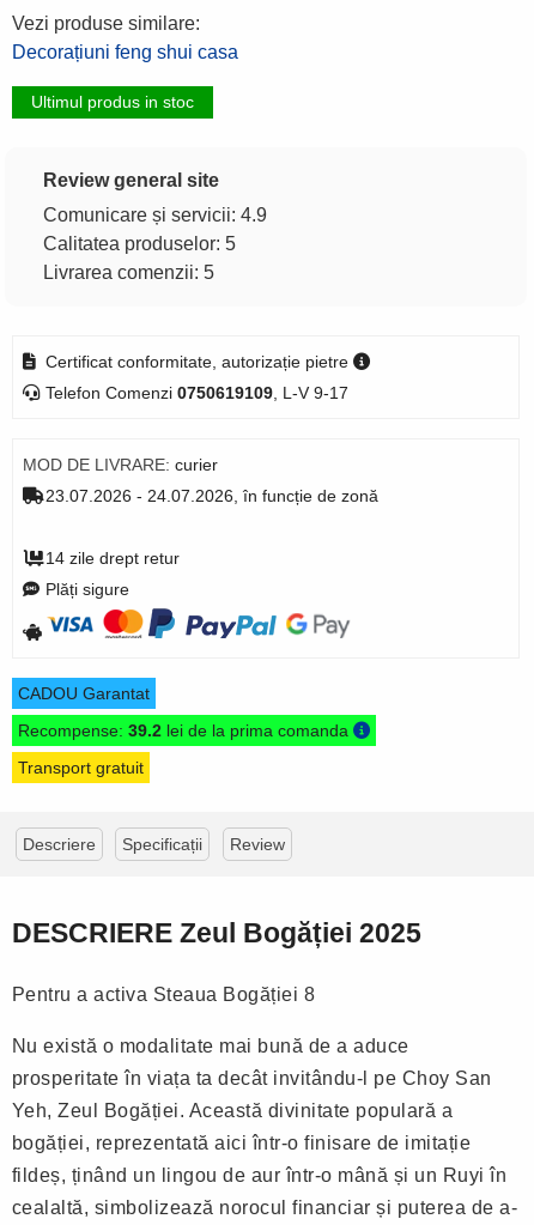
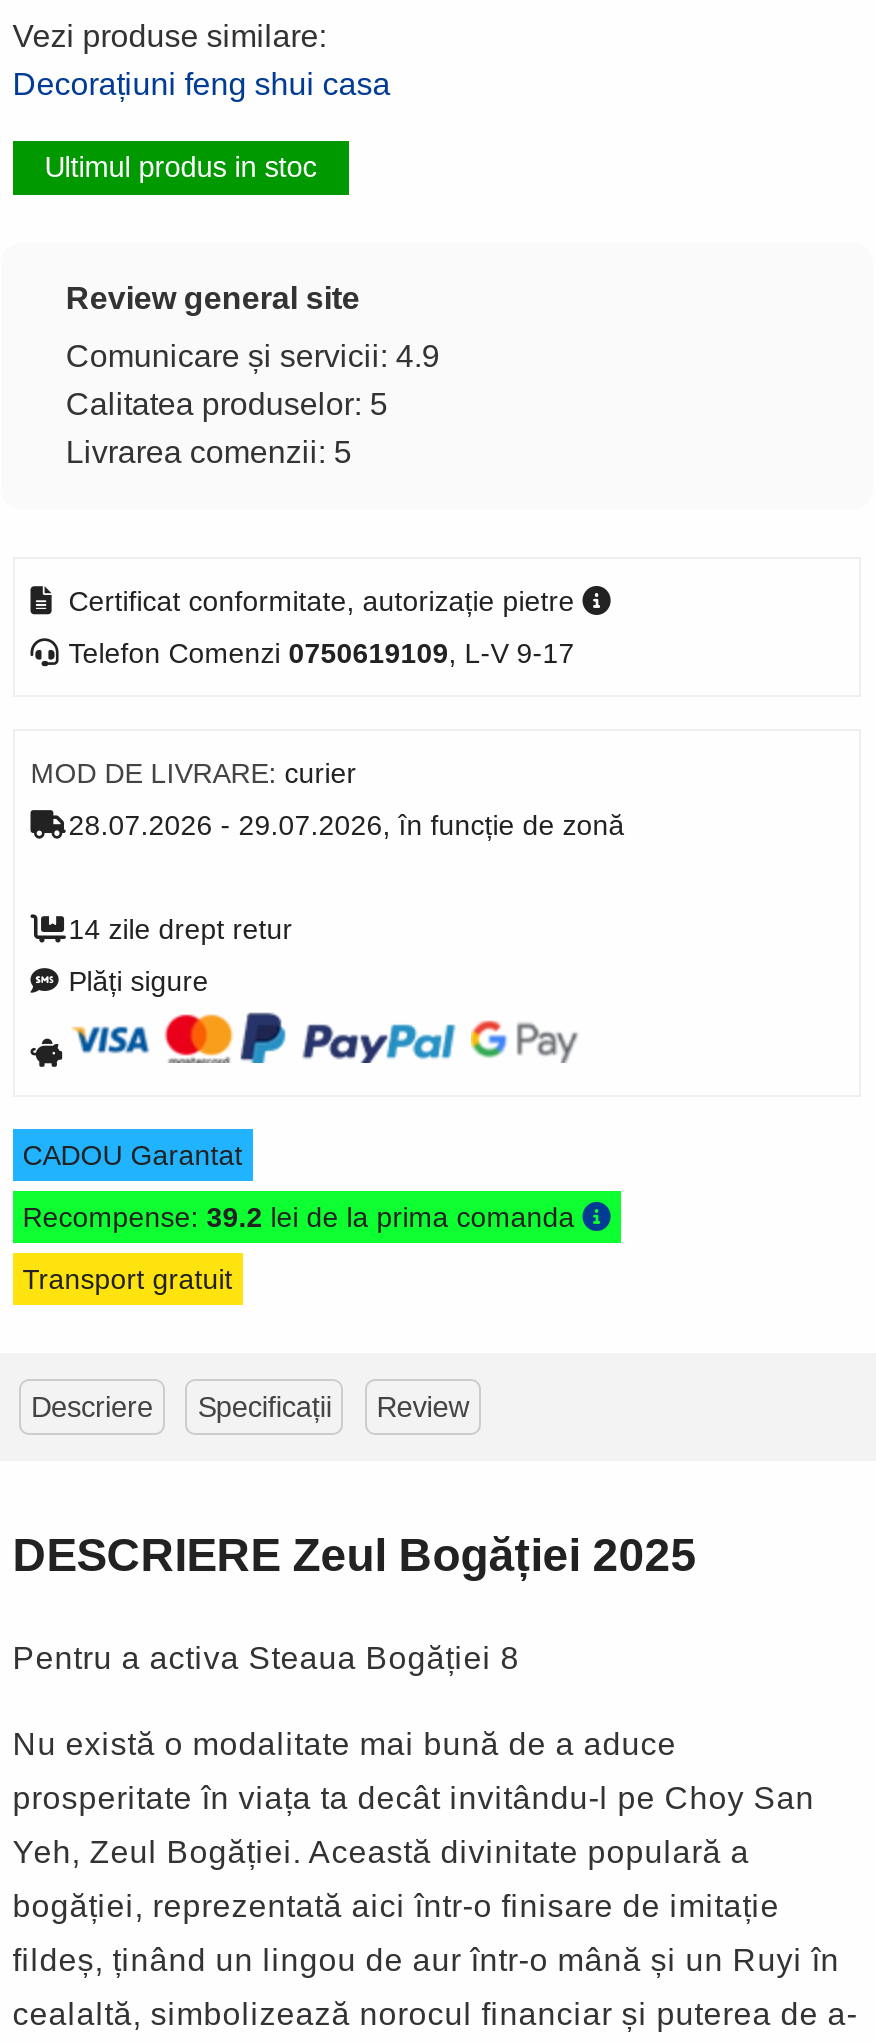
- 23.07.2026 - 24.07.2026, în funcție de zonă
+ 28.07.2026 - 29.07.2026, în funcție de zonă
